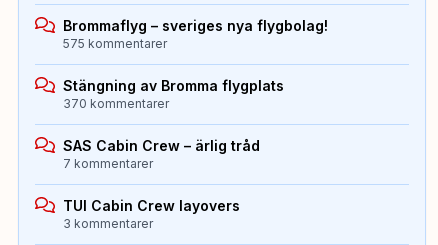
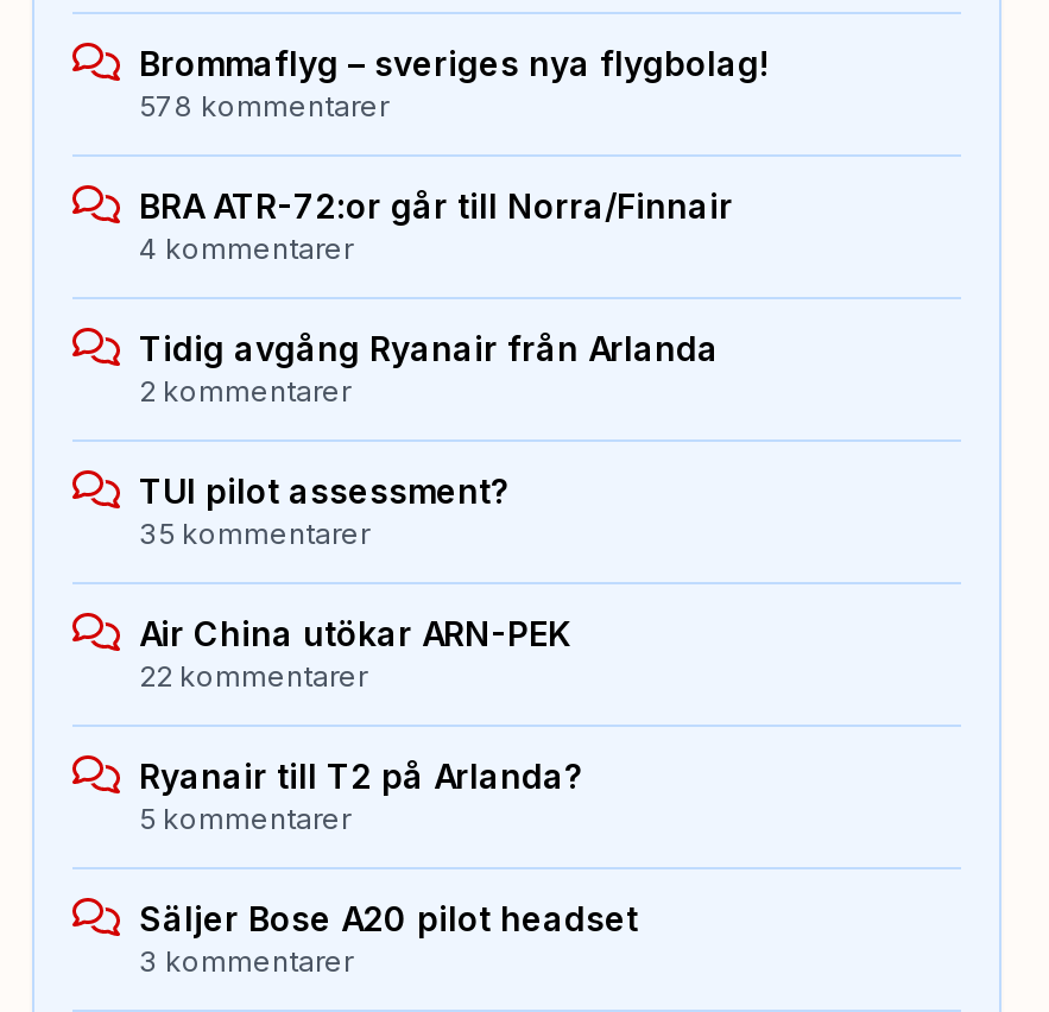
- 575 kommentarer
- Stängning av Bromma flygplats
- 370 kommentarer
- SAS Cabin Crew – ärlig tråd
- 7 kommentarer
- TUI Cabin Crew layovers
+ 578 kommentarer
+ BRA ATR-72:or går till Norra/Finnair
+ 4 kommentarer
+ Tidig avgång Ryanair från Arlanda
+ 2 kommentarer
+ TUI pilot assessment?
+ 35 kommentarer
+ Air China utökar ARN-PEK
+ 22 kommentarer
+ Ryanair till T2 på Arlanda?
+ 5 kommentarer
+ Säljer Bose A20 pilot headset
